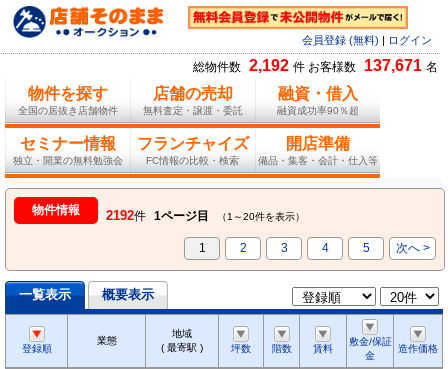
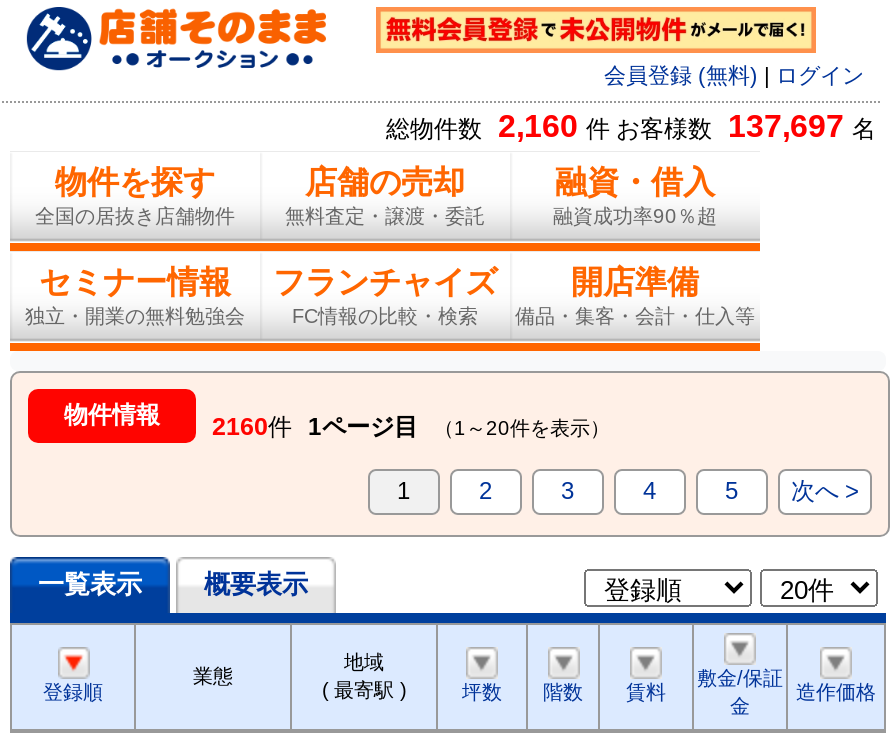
- 総物件数 2,192 件 お客様数 137,671 名
+ 総物件数 2,160 件 お客様数 137,697 名

- 物件情報 2192件 1ページ目 （1～20件を表示）
+ 物件情報 2160件 1ページ目 （1～20件を表示）
